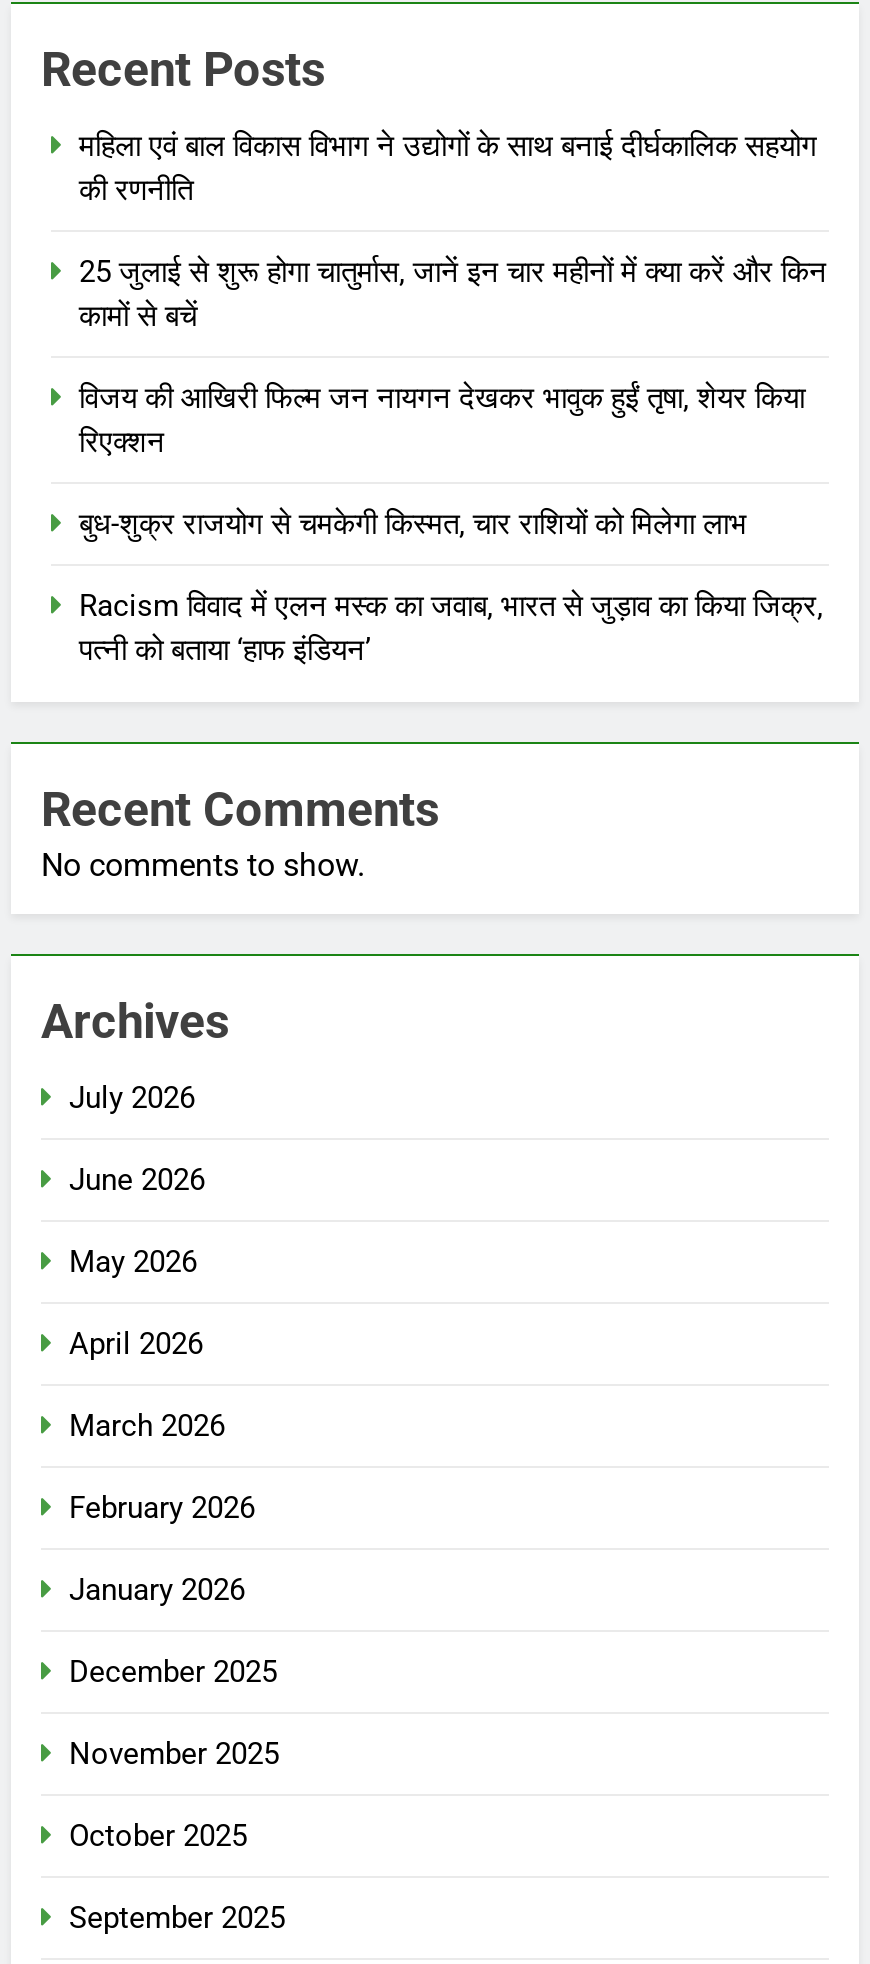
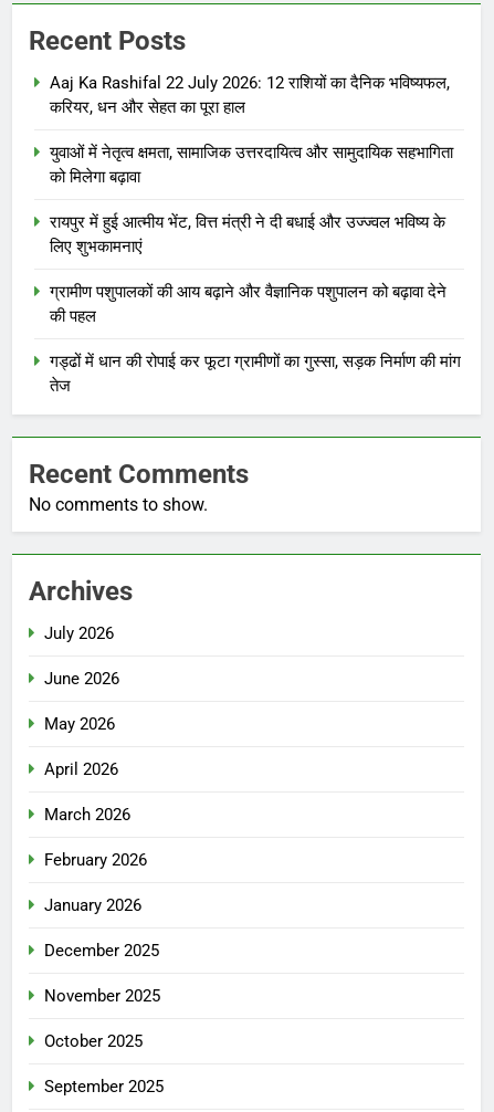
- महिला एवं बाल विकास विभाग ने उद्योगों के साथ बनाई दीर्घकालिक सहयोग
- की रणनीति
+ Aaj Ka Rashifal 22 July 2026: 12 राशियों का दैनिक भविष्यफल,
+ करियर, धन और सेहत का पूरा हाल

- 25 जुलाई से शुरू होगा चातुर्मास, जानें इन चार महीनों में क्या करें और किन
- कामों से बचें
+ युवाओं में नेतृत्व क्षमता, सामाजिक उत्तरदायित्व और सामुदायिक सहभागिता
+ को मिलेगा बढ़ावा

- विजय की आखिरी फिल्म जन नायगन देखकर भावुक हुईं तृषा, शेयर किया
- रिएक्शन
+ रायपुर में हुई आत्मीय भेंट, वित्त मंत्री ने दी बधाई और उज्ज्वल भविष्य के
+ लिए शुभकामनाएं

- बुध-शुक्र राजयोग से चमकेगी किस्मत, चार राशियों को मिलेगा लाभ
+ ग्रामीण पशुपालकों की आय बढ़ाने और वैज्ञानिक पशुपालन को बढ़ावा देने
+ की पहल

- Racism विवाद में एलन मस्क का जवाब, भारत से जुड़ाव का किया जिक्र,
- पत्नी को बताया ‘हाफ इंडियन’
+ गड्ढों में धान की रोपाई कर फूटा ग्रामीणों का गुस्सा, सड़क निर्माण की मांग
+ तेज
